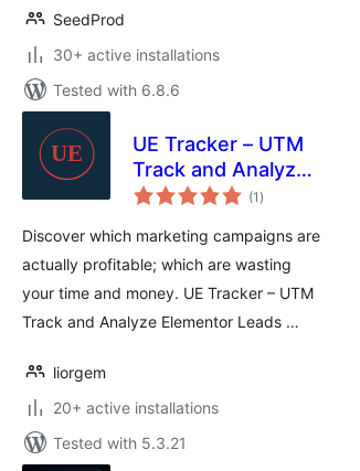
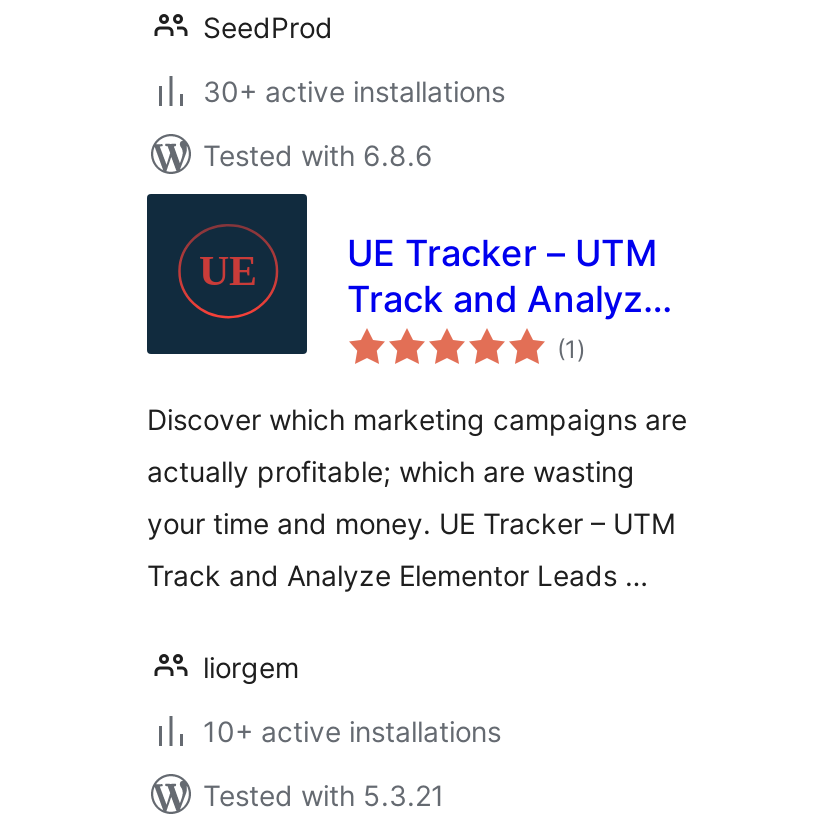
- 20+ active installations
+ 10+ active installations
